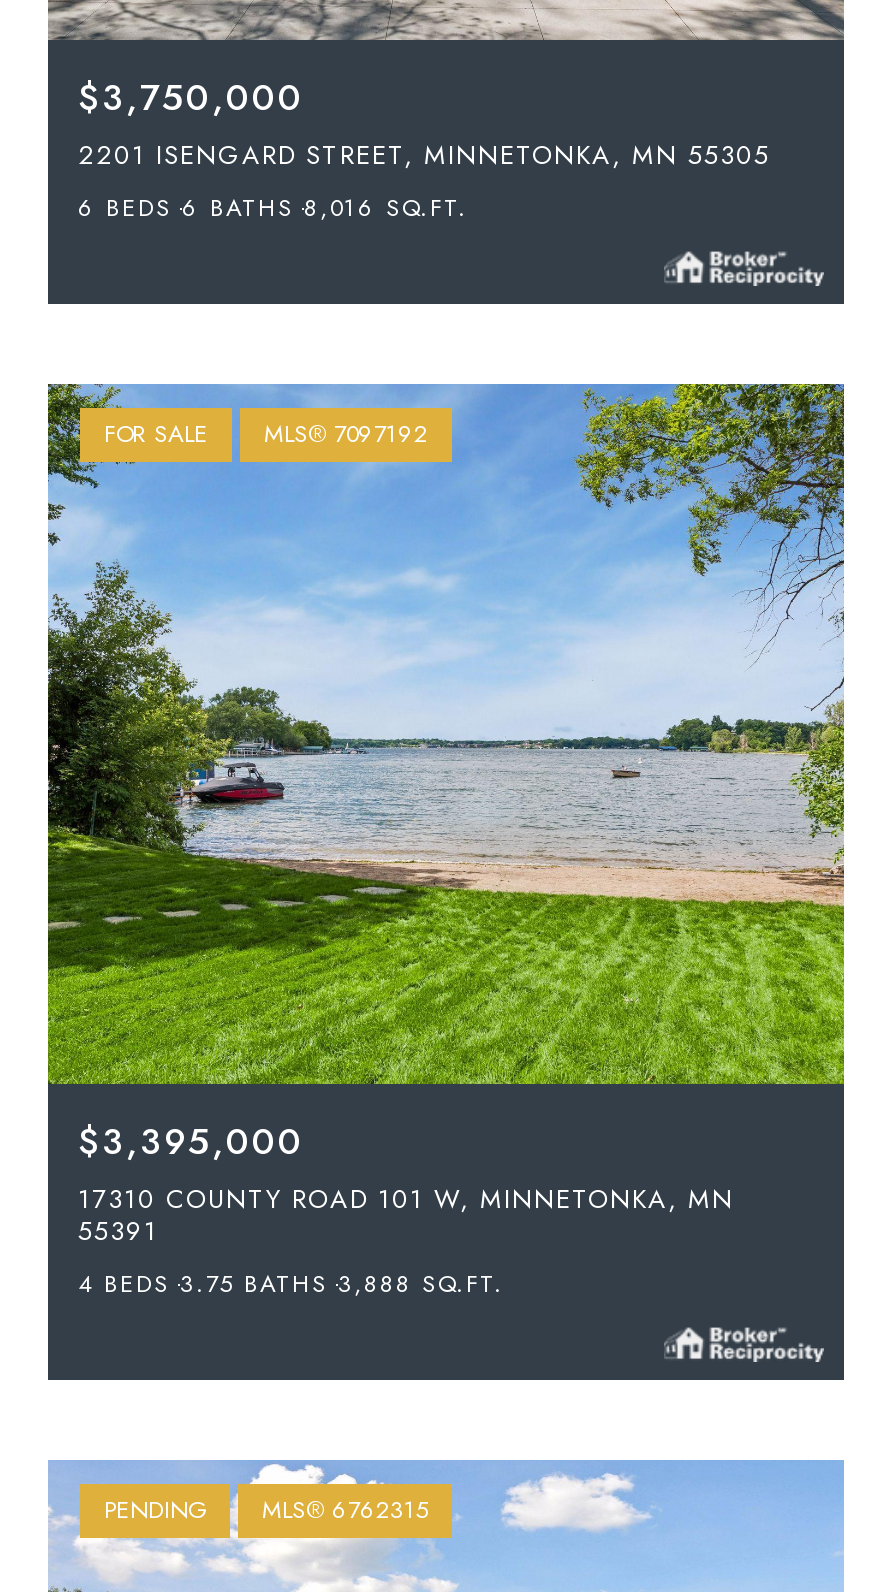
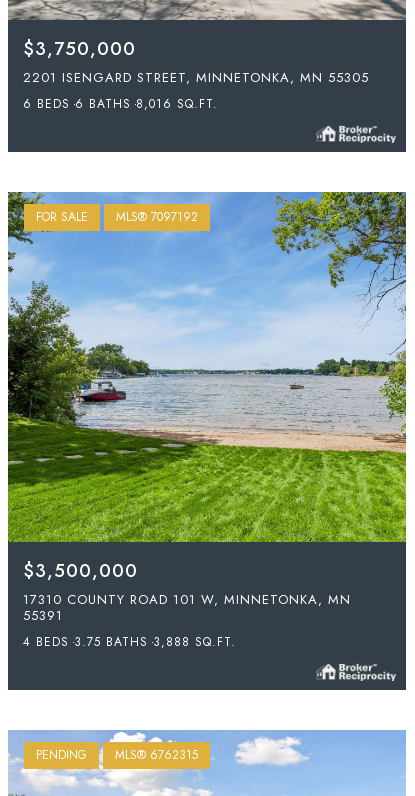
- $3,395,000
+ $3,500,000
